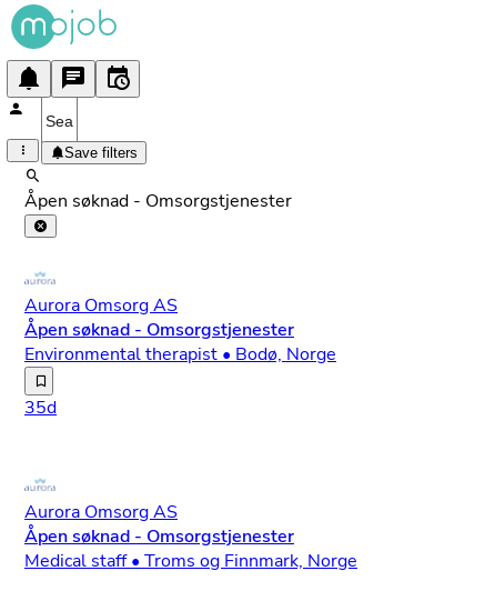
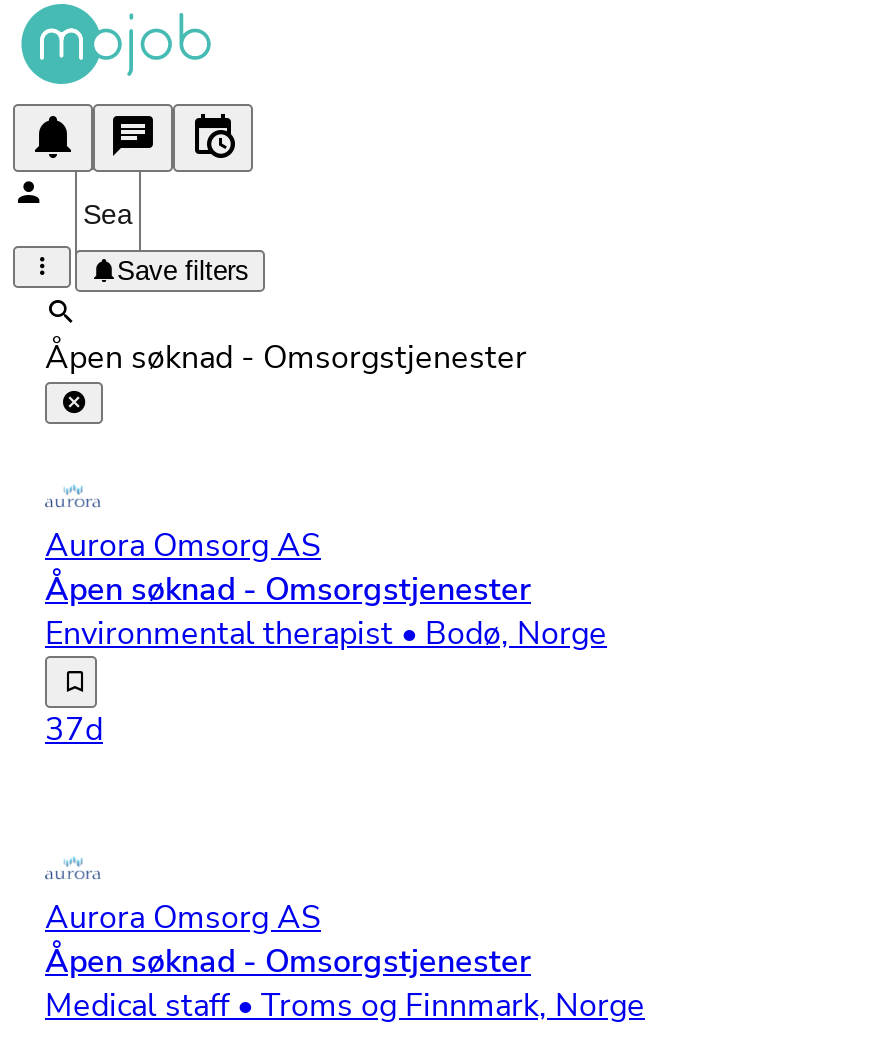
- 35d
+ 37d
